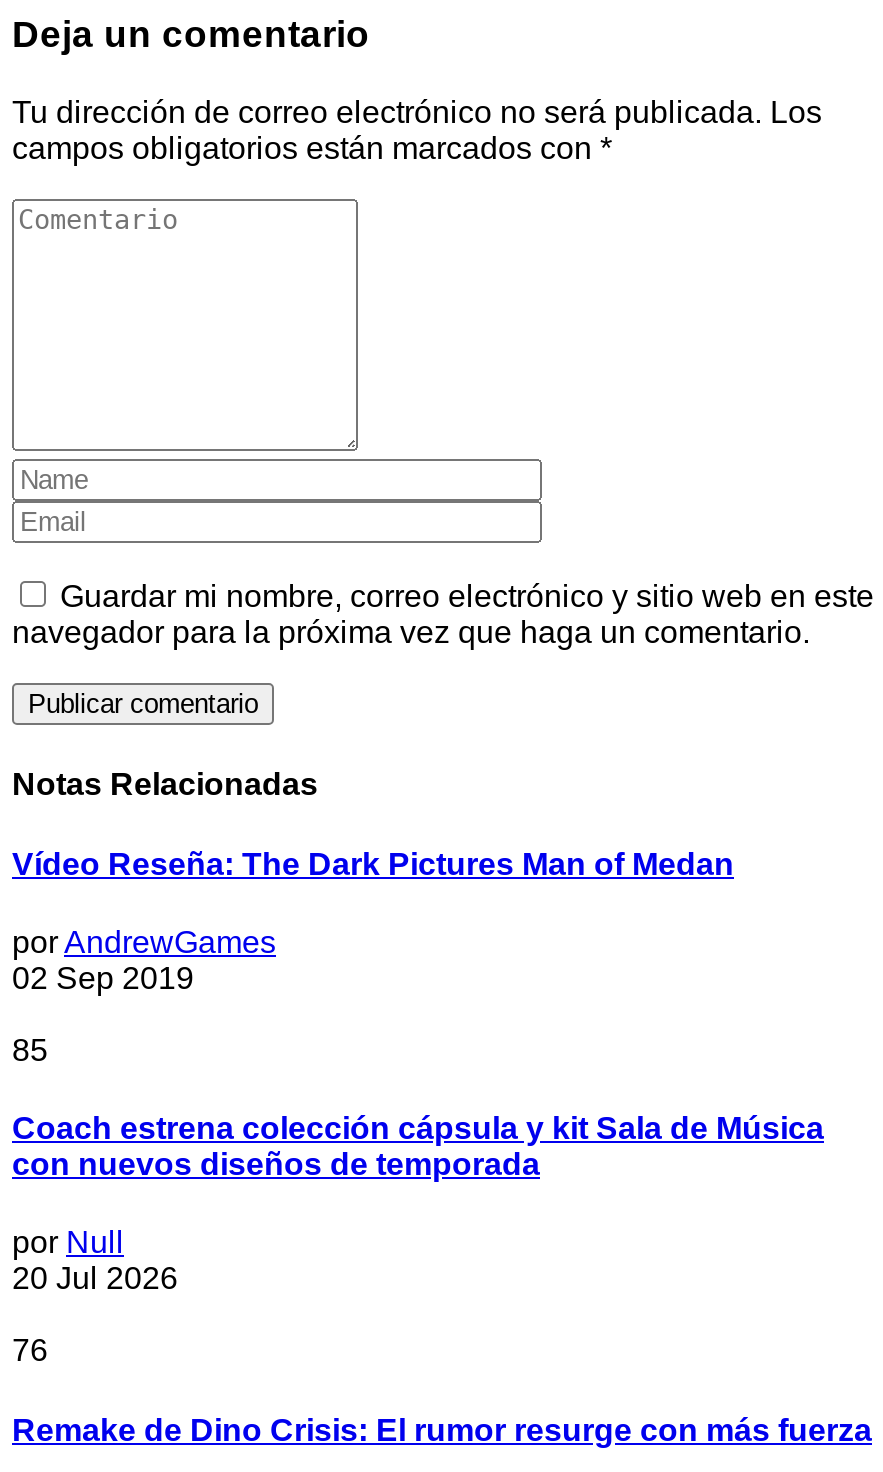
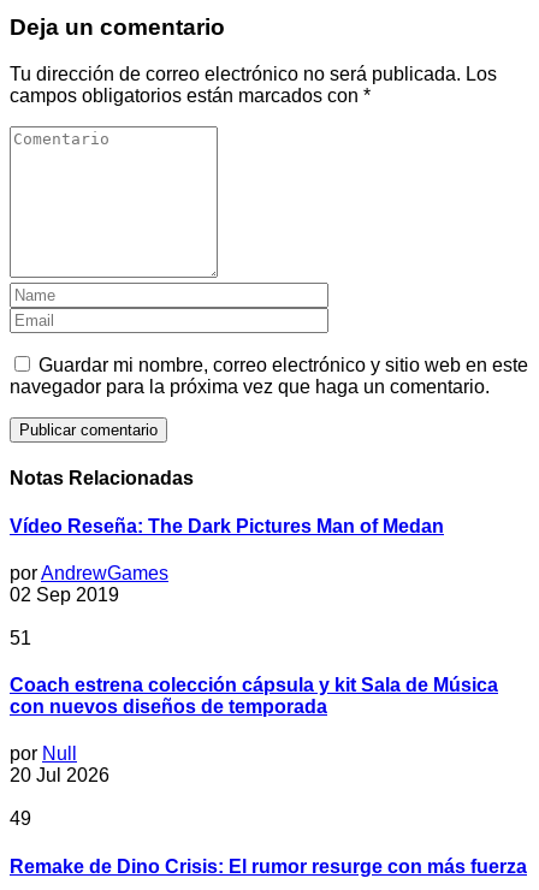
- 85
+ 51

- 76
+ 49
